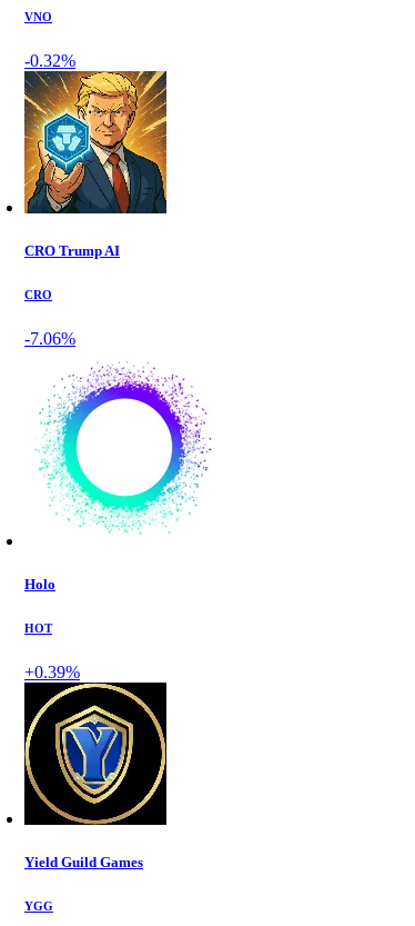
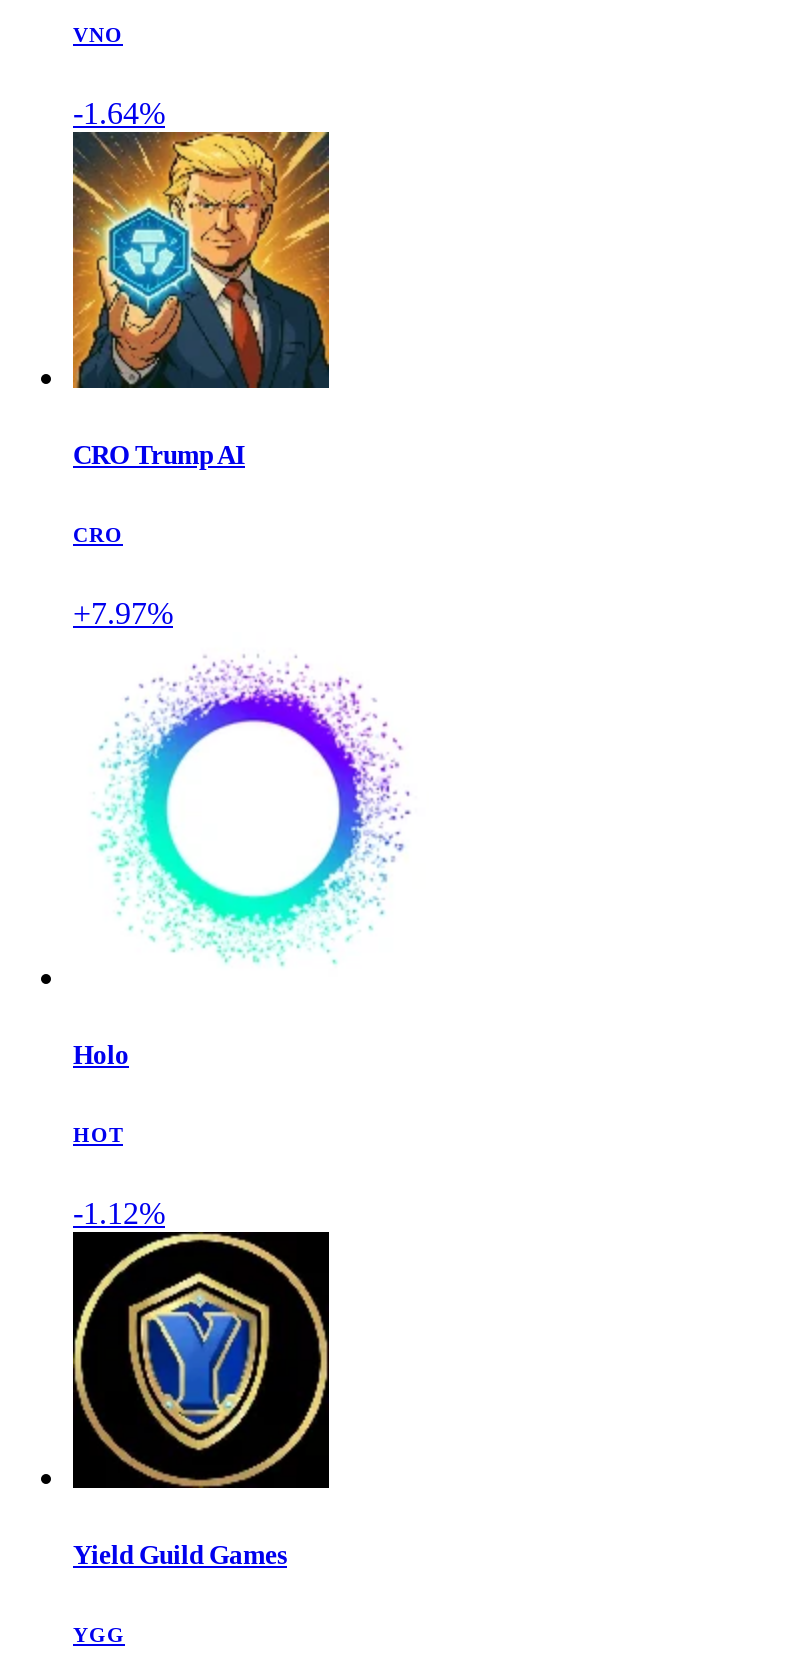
- -0.32%
+ -1.64%

- -7.06%
+ +7.97%

- +0.39%
+ -1.12%
